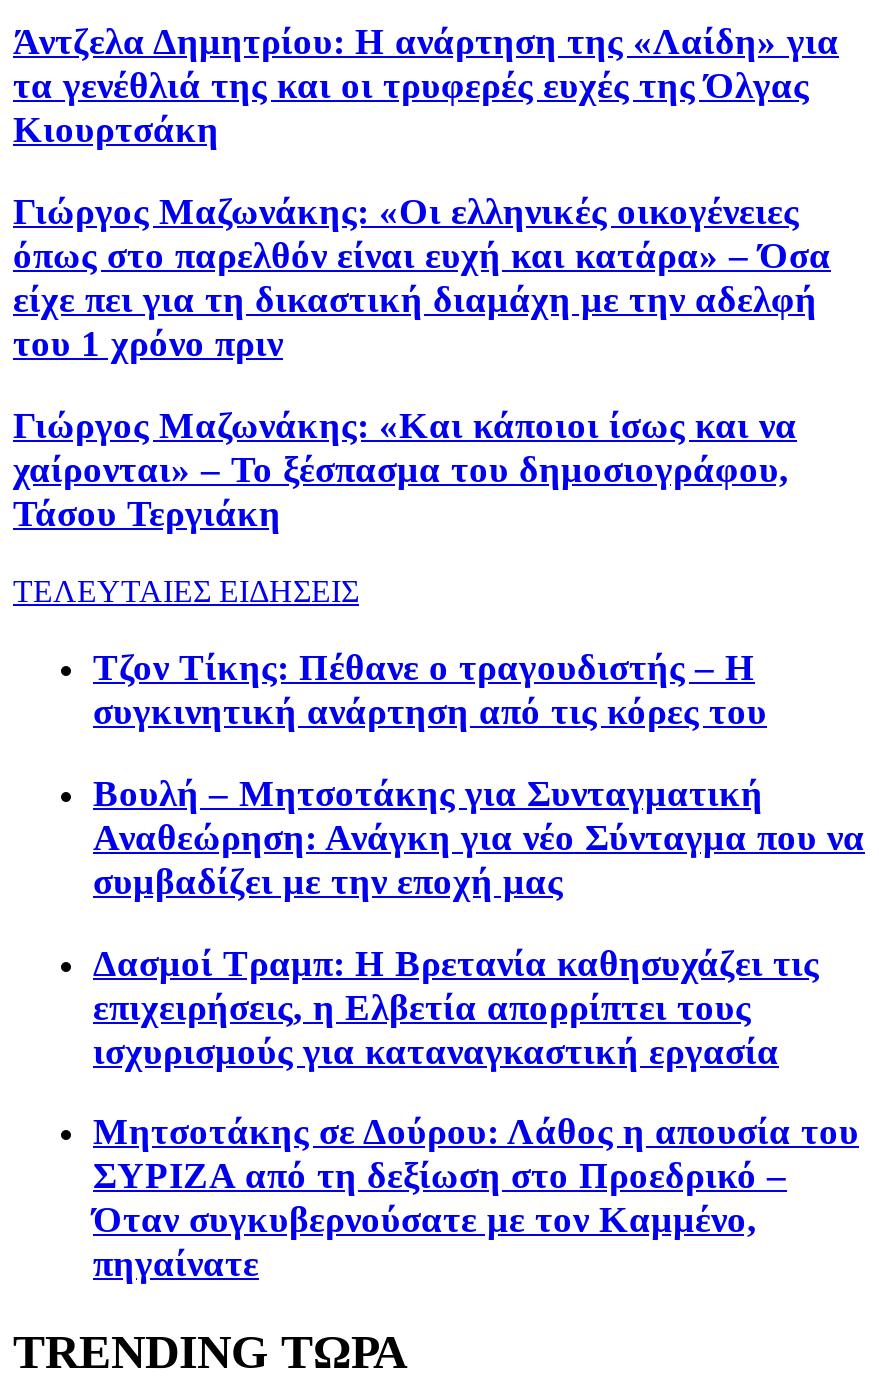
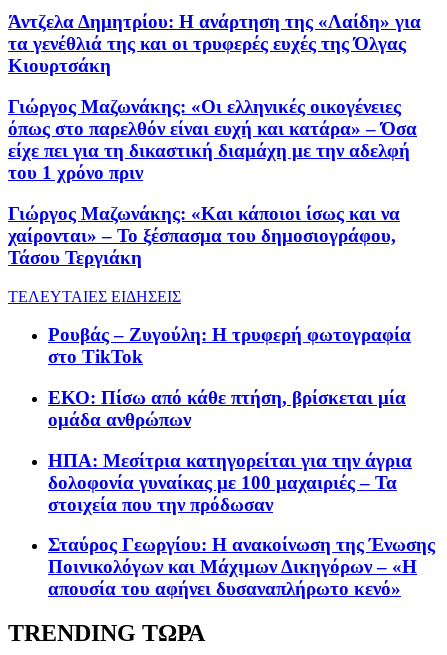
- Τζον Τίκης: Πέθανε ο τραγουδιστής – Η
- συγκινητική ανάρτηση από τις κόρες του
+ Ρουβάς – Ζυγούλη: Η τρυφερή φωτογραφία
+ στο TikTok

- Βουλή – Μητσοτάκης για Συνταγματική
- Αναθεώρηση: Ανάγκη για νέο Σύνταγμα που να
- συμβαδίζει με την εποχή μας
+ ΕΚΟ: Πίσω από κάθε πτήση, βρίσκεται μία
+ ομάδα ανθρώπων

- Δασμοί Τραμπ: Η Βρετανία καθησυχάζει τις
- επιχειρήσεις, η Ελβετία απορρίπτει τους
- ισχυρισμούς για καταναγκαστική εργασία
+ ΗΠΑ: Μεσίτρια κατηγορείται για την άγρια
+ δολοφονία γυναίκας με 100 μαχαιριές – Τα
+ στοιχεία που την πρόδωσαν

- Μητσοτάκης σε Δούρου: Λάθος η απουσία του
- ΣΥΡΙΖΑ από τη δεξίωση στο Προεδρικό –
- Όταν συγκυβερνούσατε με τον Καμμένο,
- πηγαίνατε
+ Σταύρος Γεωργίου: Η ανακοίνωση της Ένωσης
+ Ποινικολόγων και Μάχιμων Δικηγόρων – «Η
+ απουσία του αφήνει δυσαναπλήρωτο κενό»
